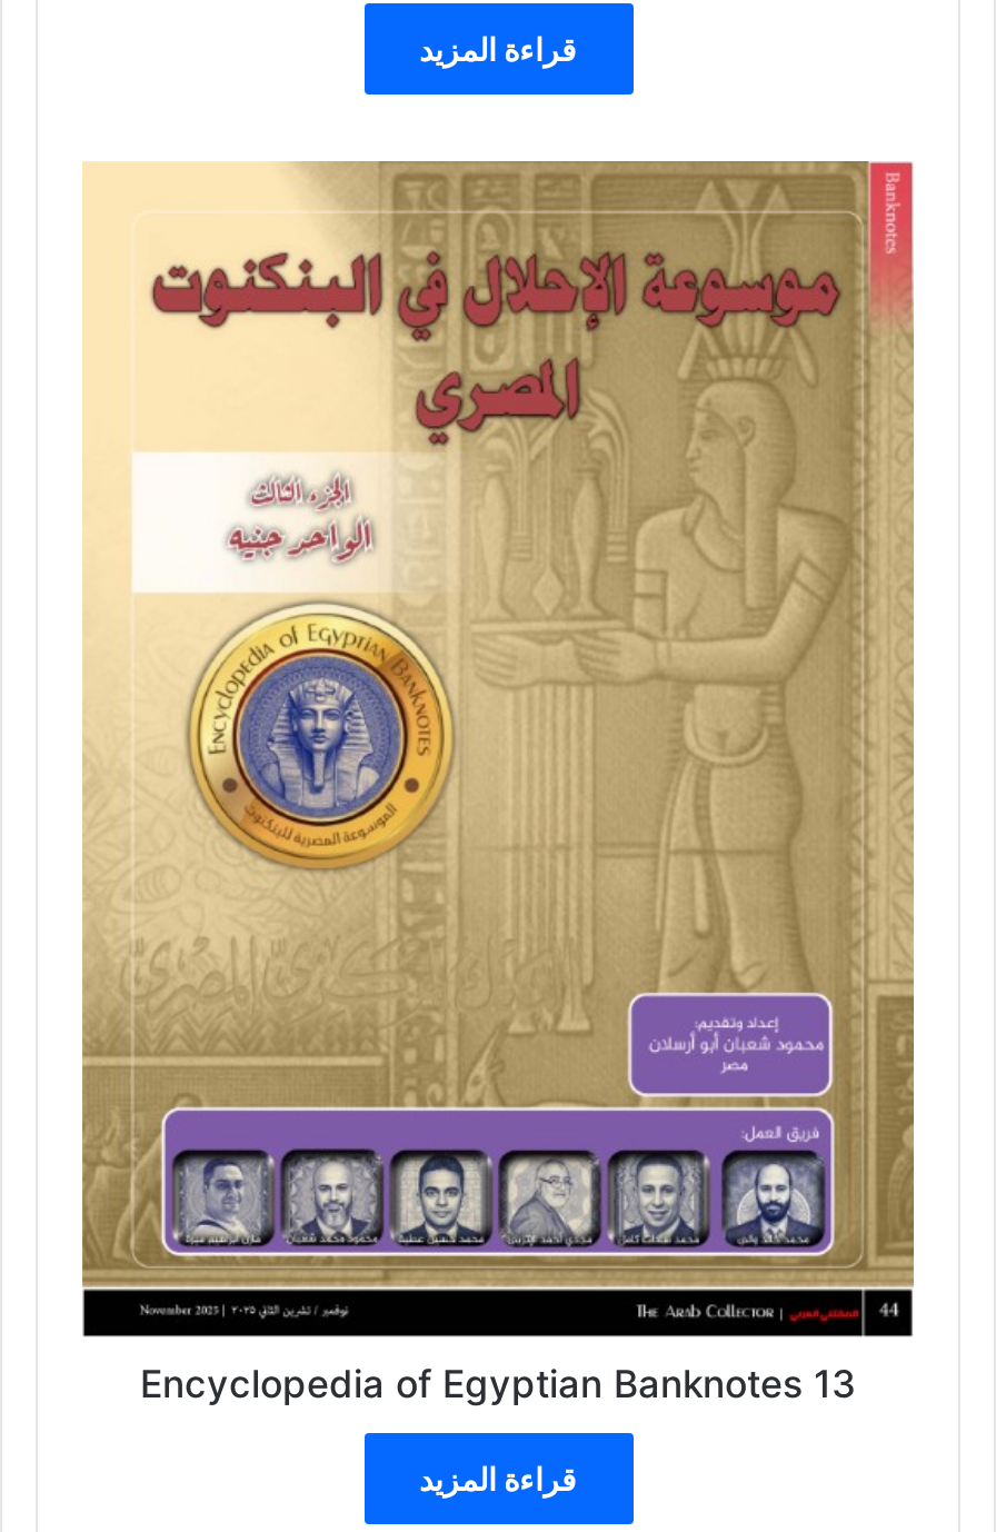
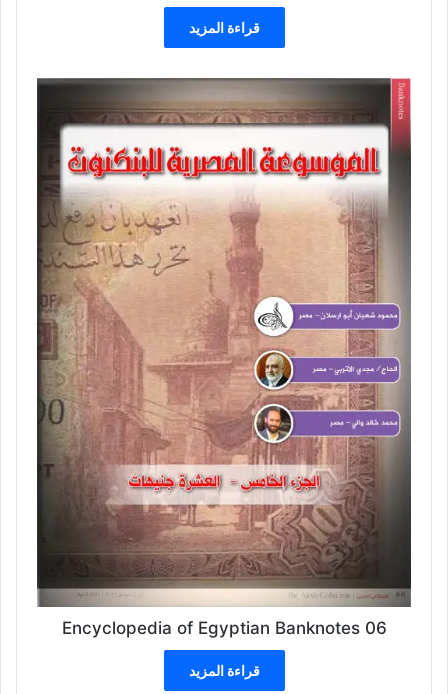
- [image]
- Encyclopedia of Egyptian Banknotes 13
+ [image]
+ Encyclopedia of Egyptian Banknotes 06
